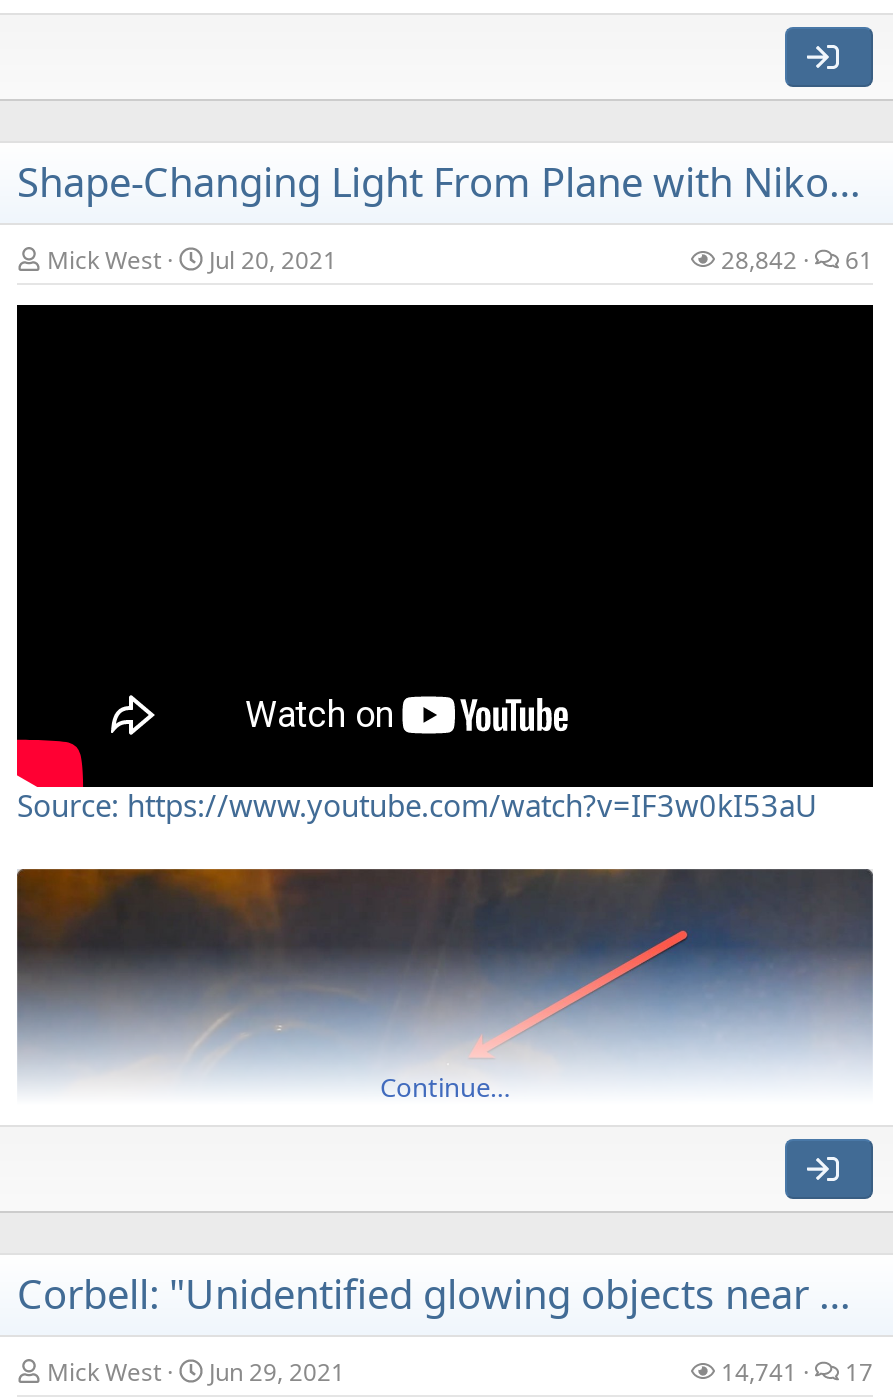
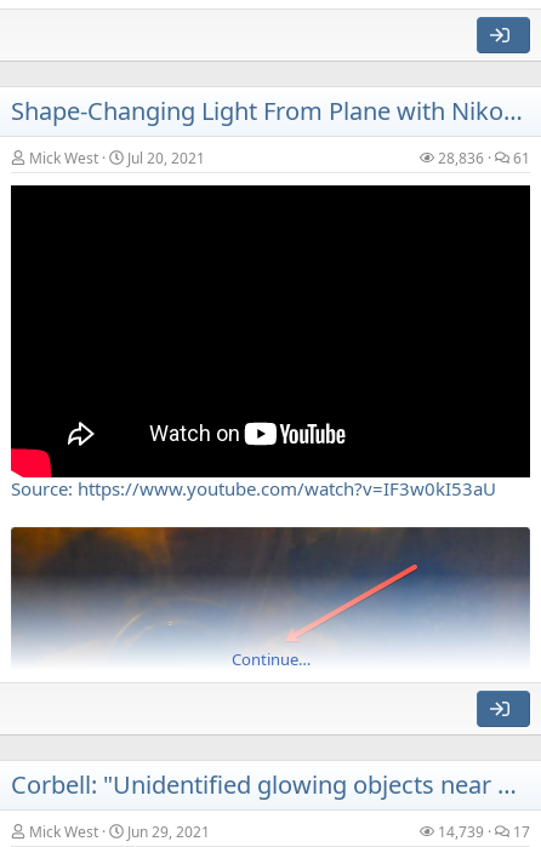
- 28,842 61
+ 28,836 61

- 14,741 17
+ 14,739 17
